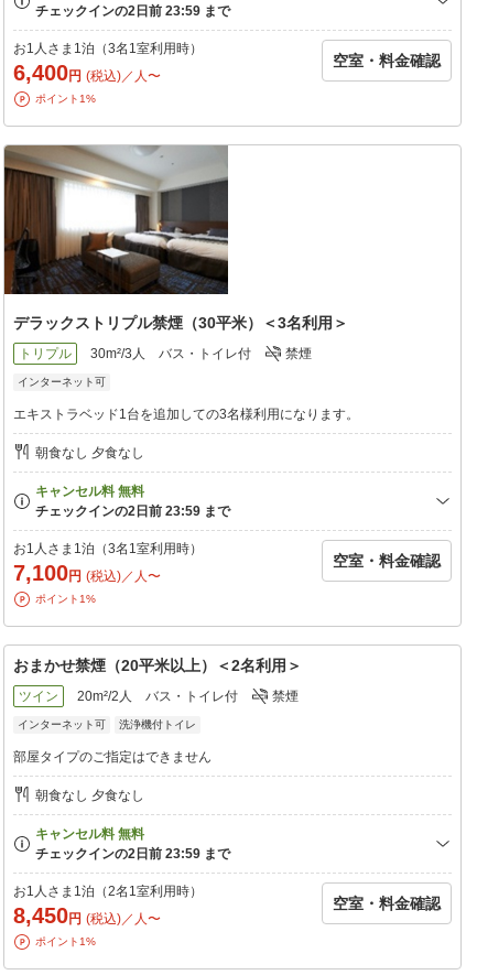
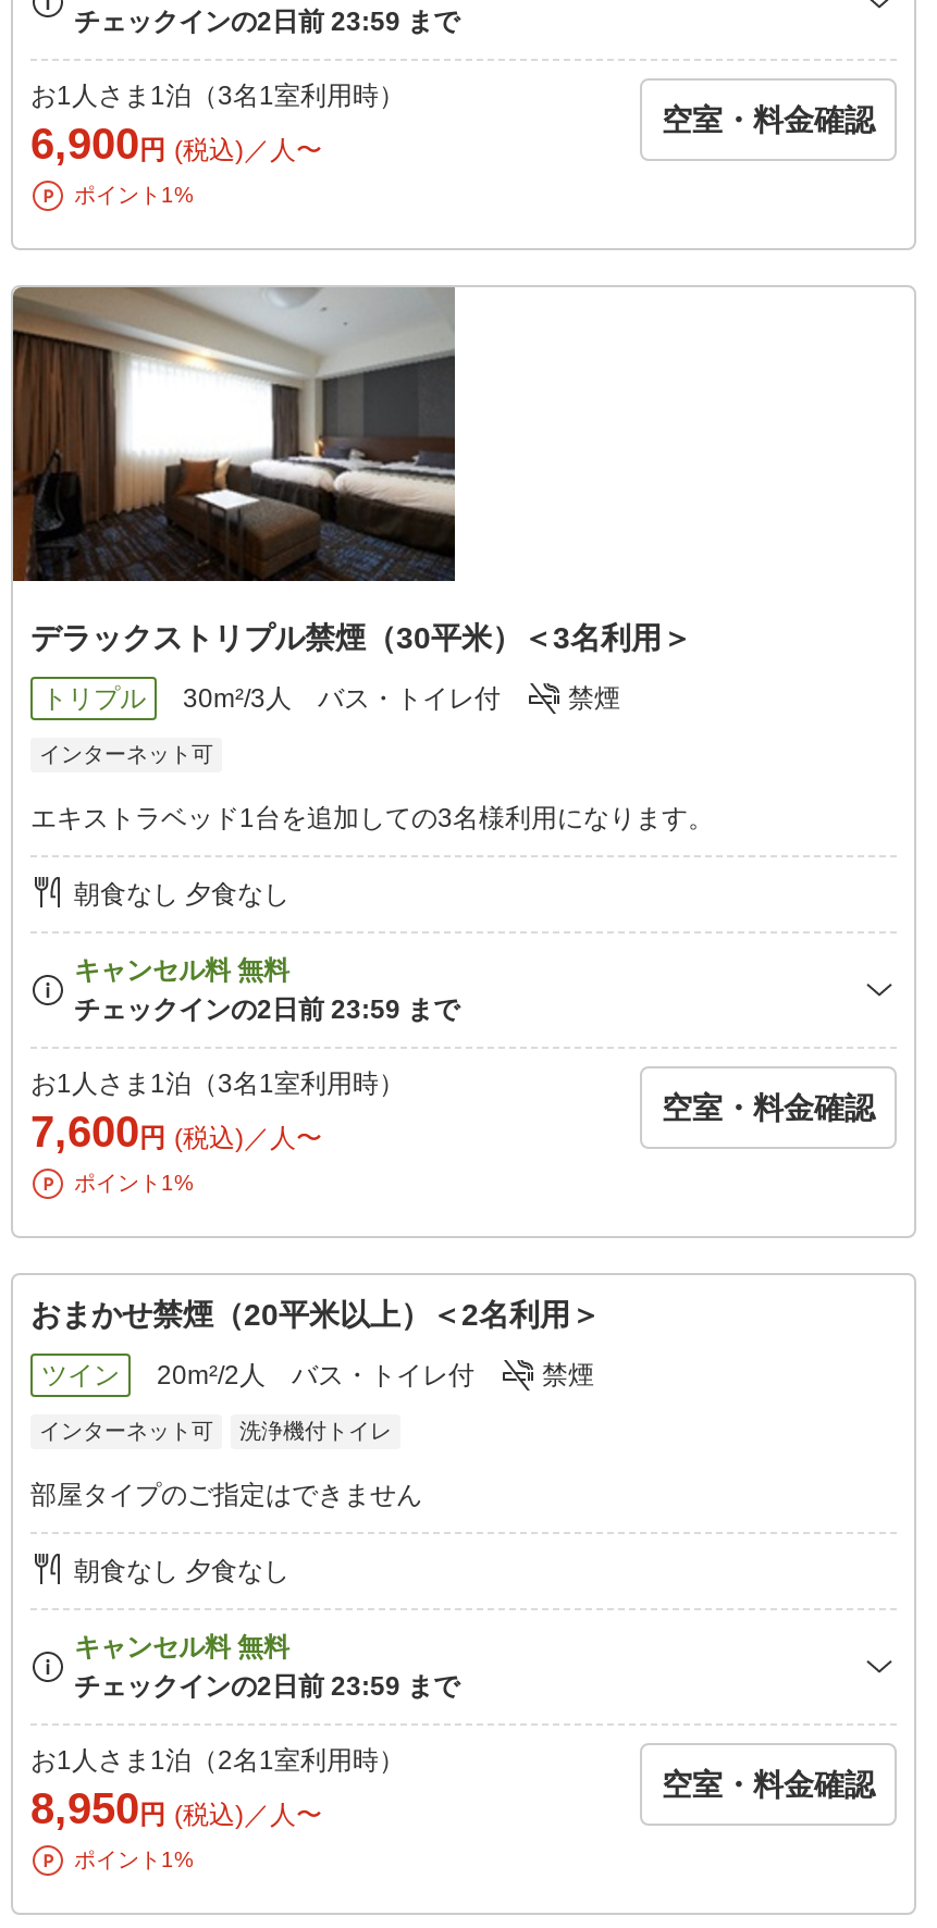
- 6,400円 (税込)／人〜
+ 6,900円 (税込)／人〜

- 7,100円 (税込)／人〜
+ 7,600円 (税込)／人〜

- 8,450円 (税込)／人〜
+ 8,950円 (税込)／人〜
